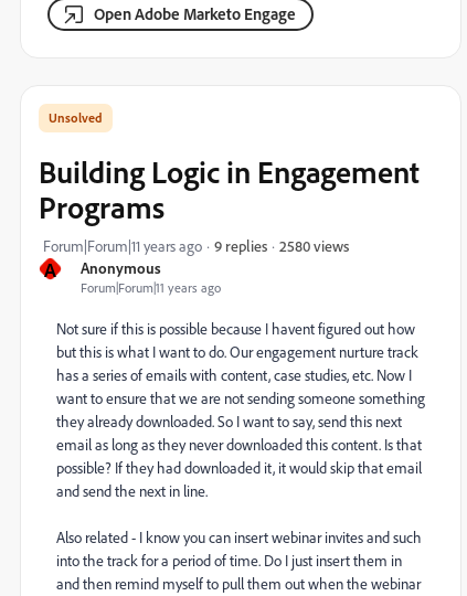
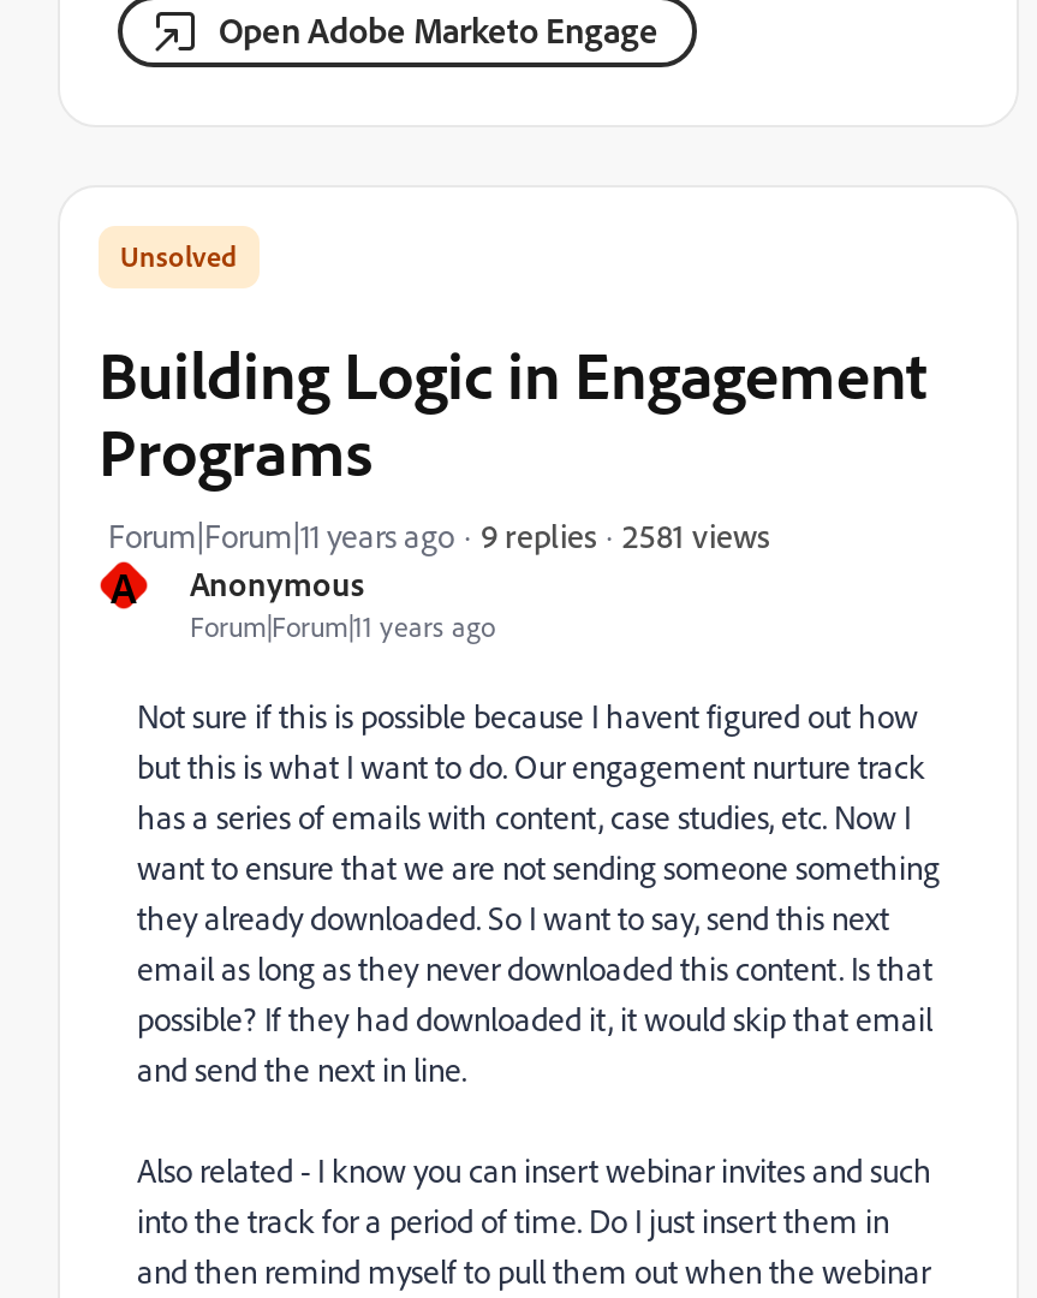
- 2580 views
+ 2581 views
